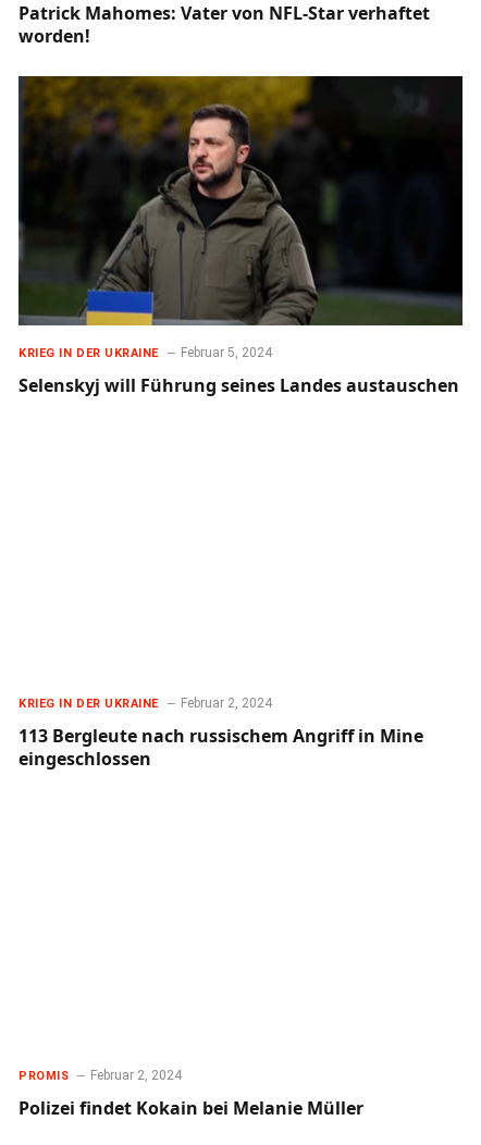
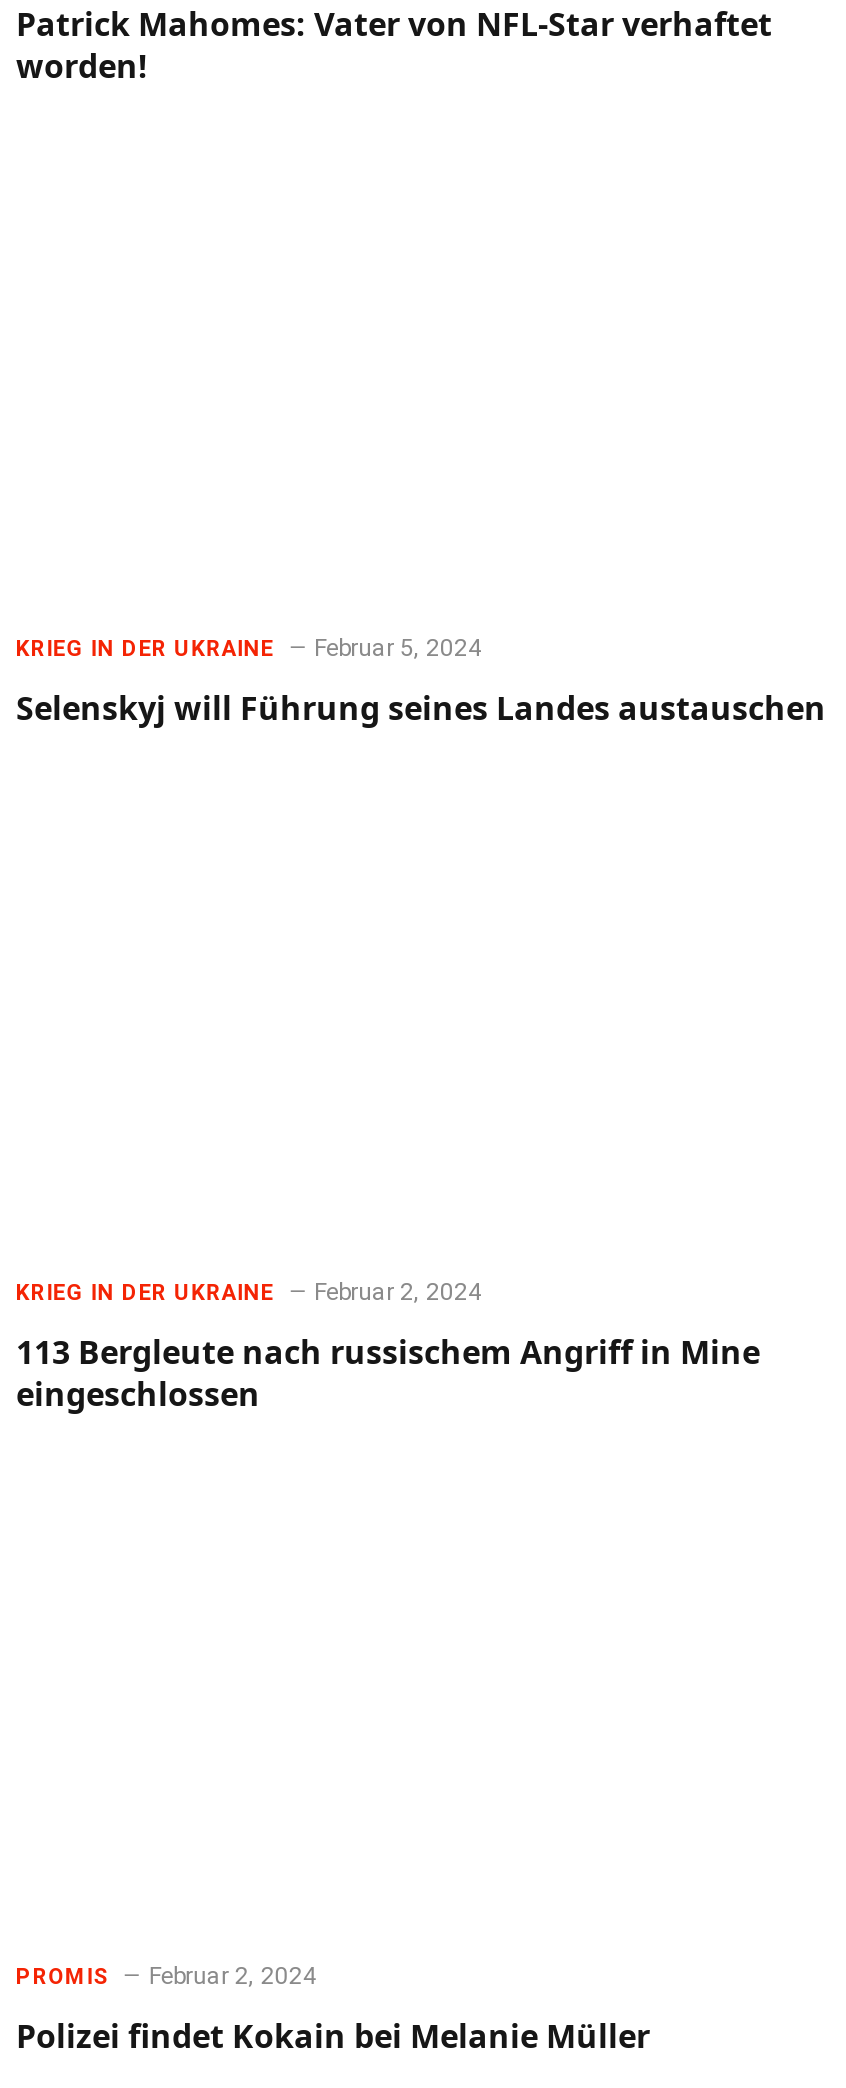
- [image]
